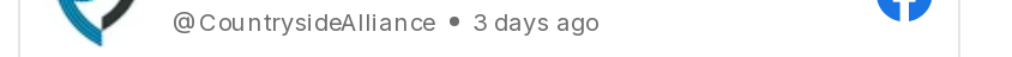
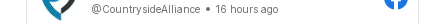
- @CountrysideAlliance 3 days ago
+ @CountrysideAlliance 16 hours ago
